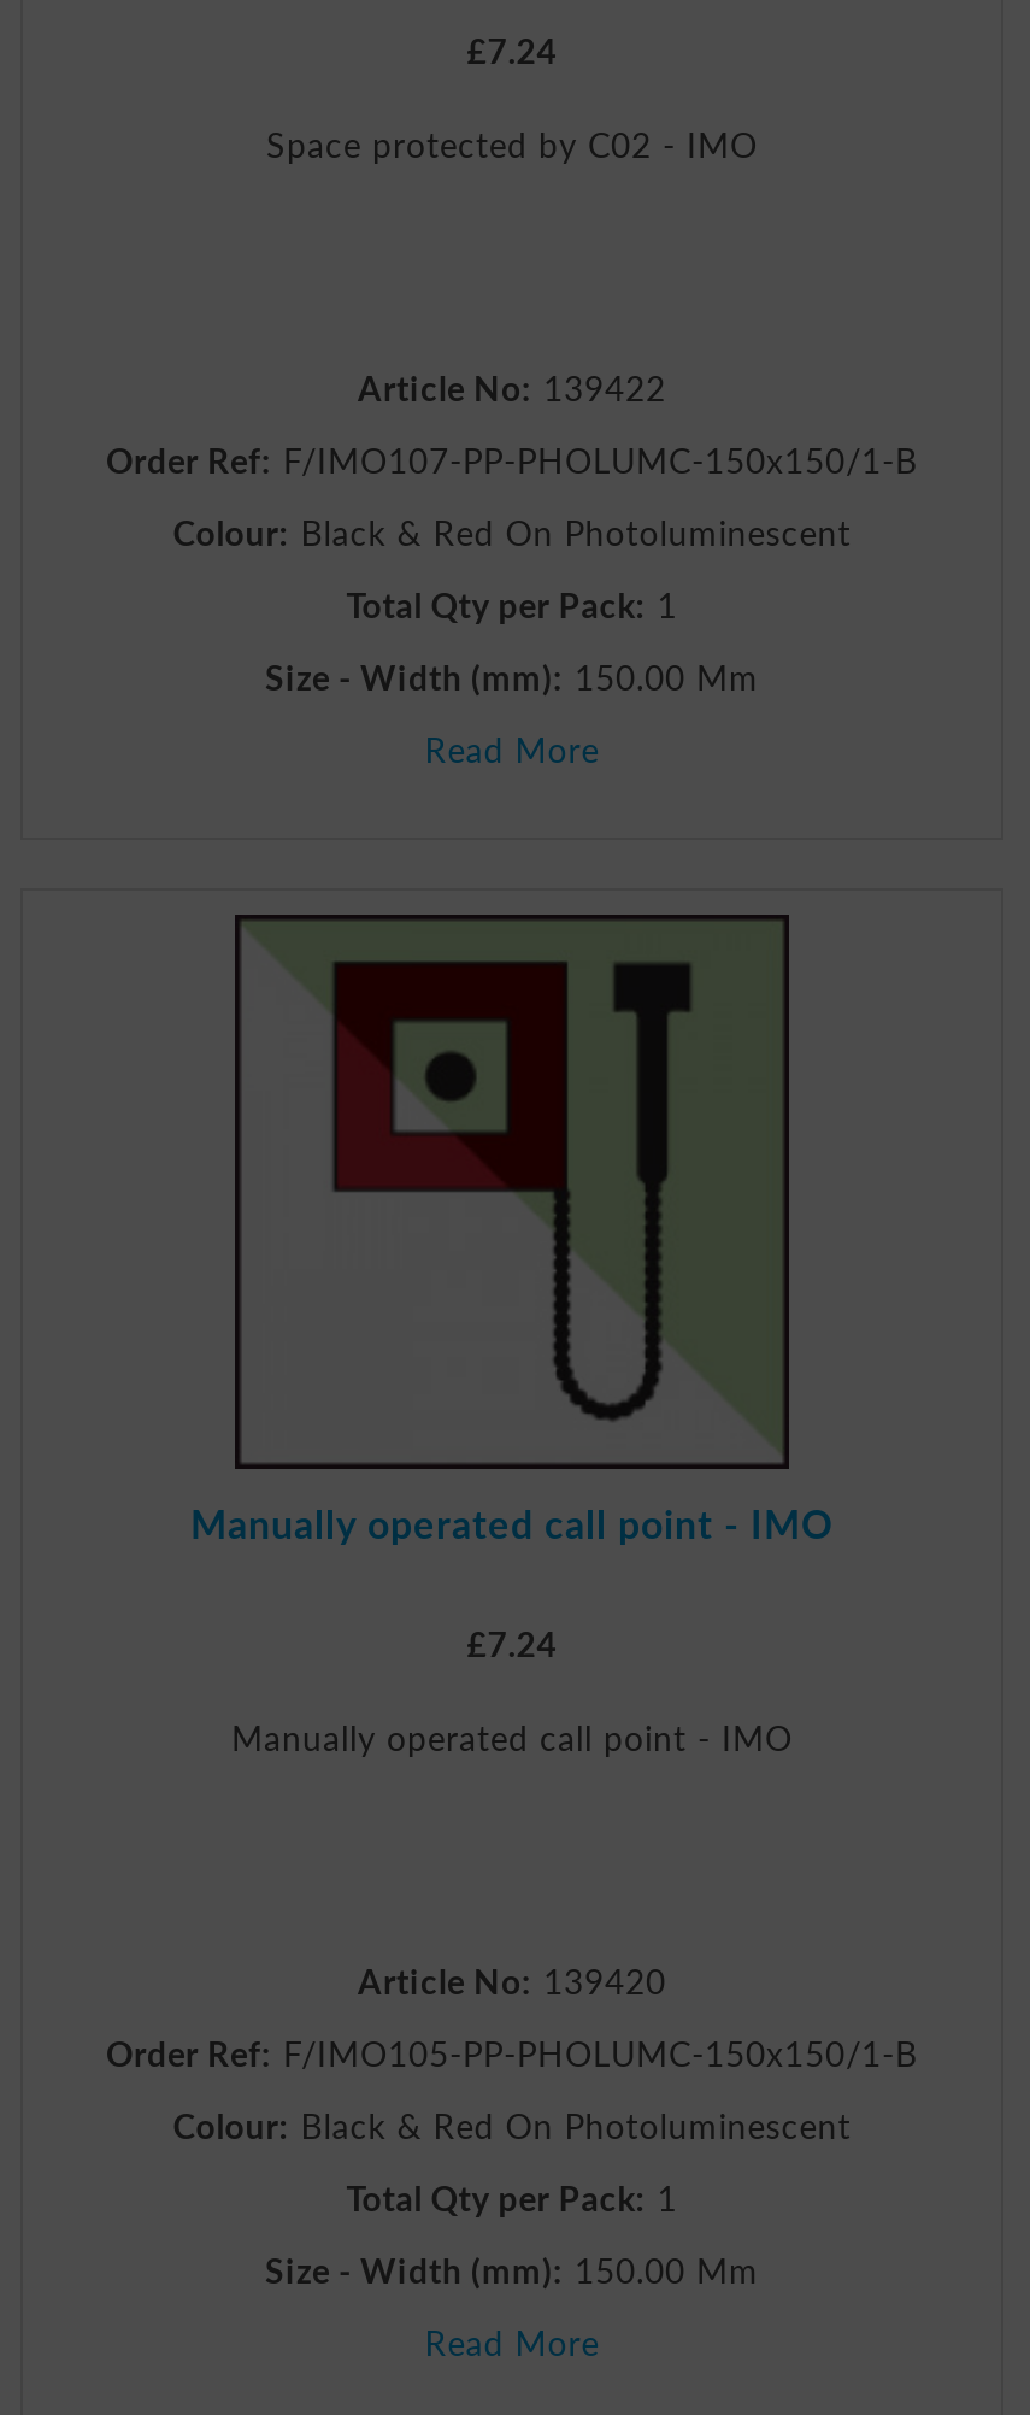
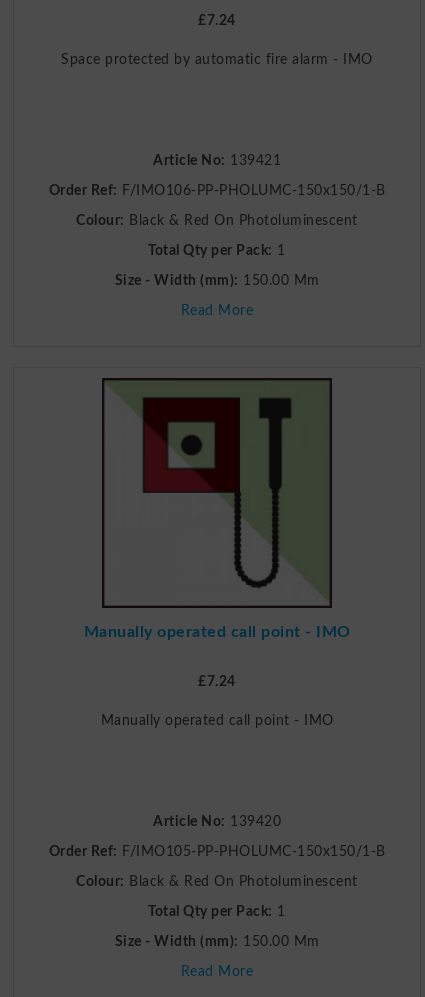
- Space protected by C02 - IMO
+ Space protected by automatic fire alarm - IMO

- Article No: 139422
+ Article No: 139421

- Order Ref: F/IMO107-PP-PHOLUMC-150x150/1-B
+ Order Ref: F/IMO106-PP-PHOLUMC-150x150/1-B
